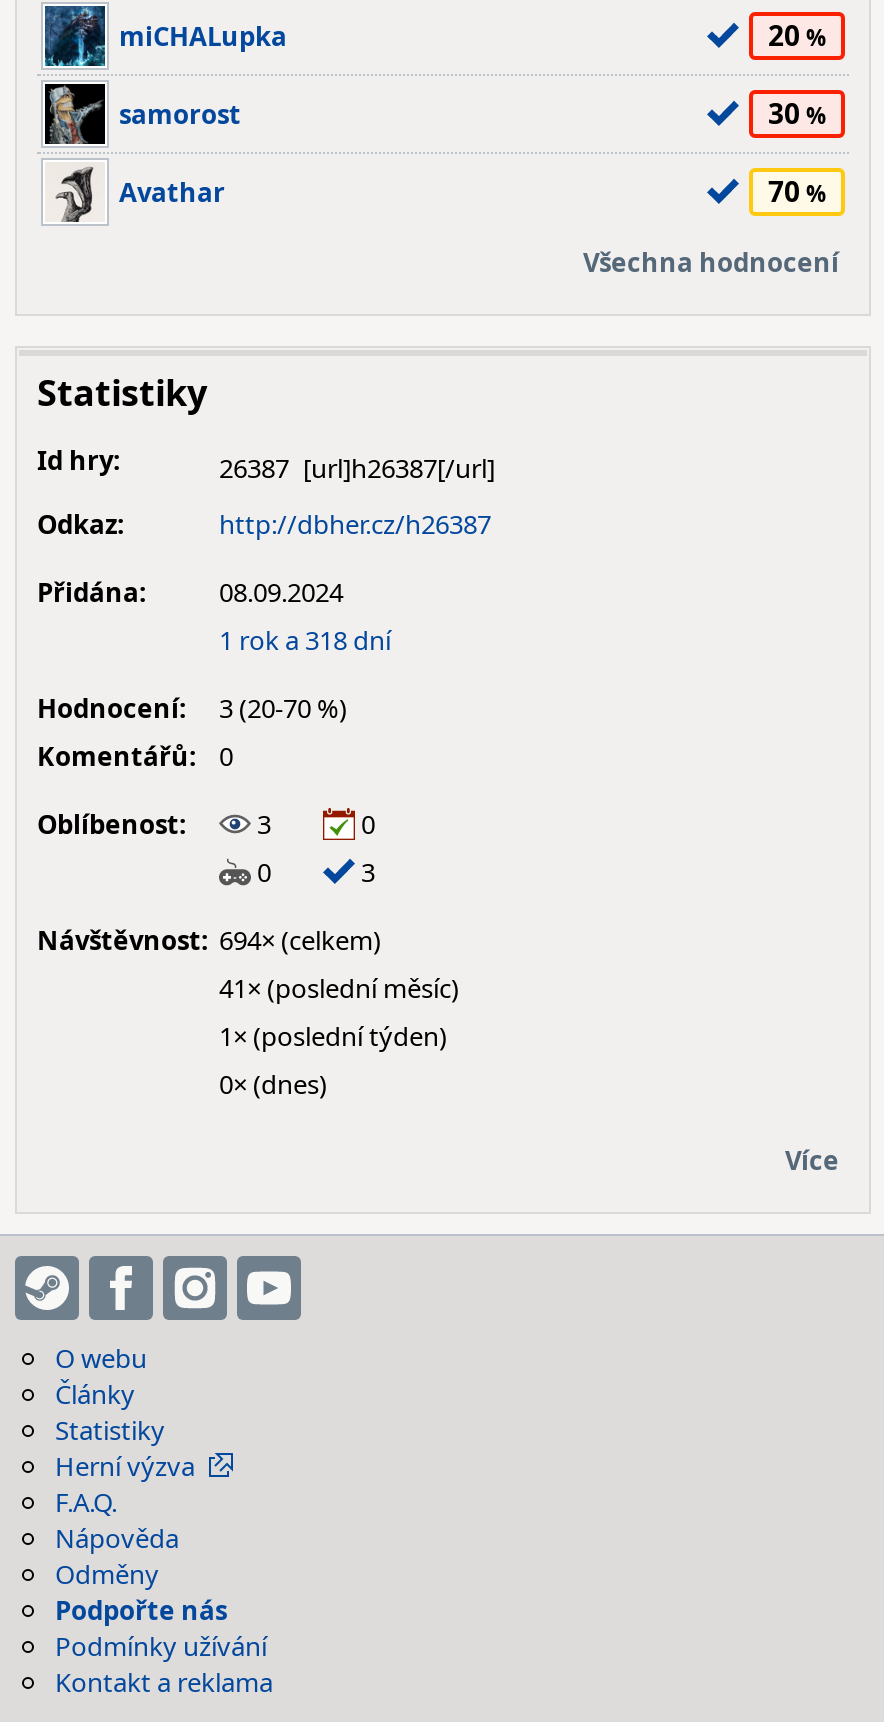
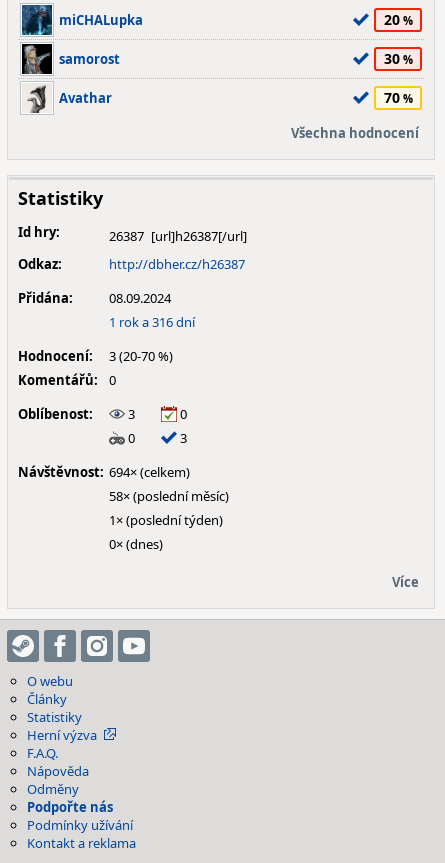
- 1 rok a 318 dní
+ 1 rok a 316 dní

- 41× (poslední měsíc)
+ 58× (poslední měsíc)
